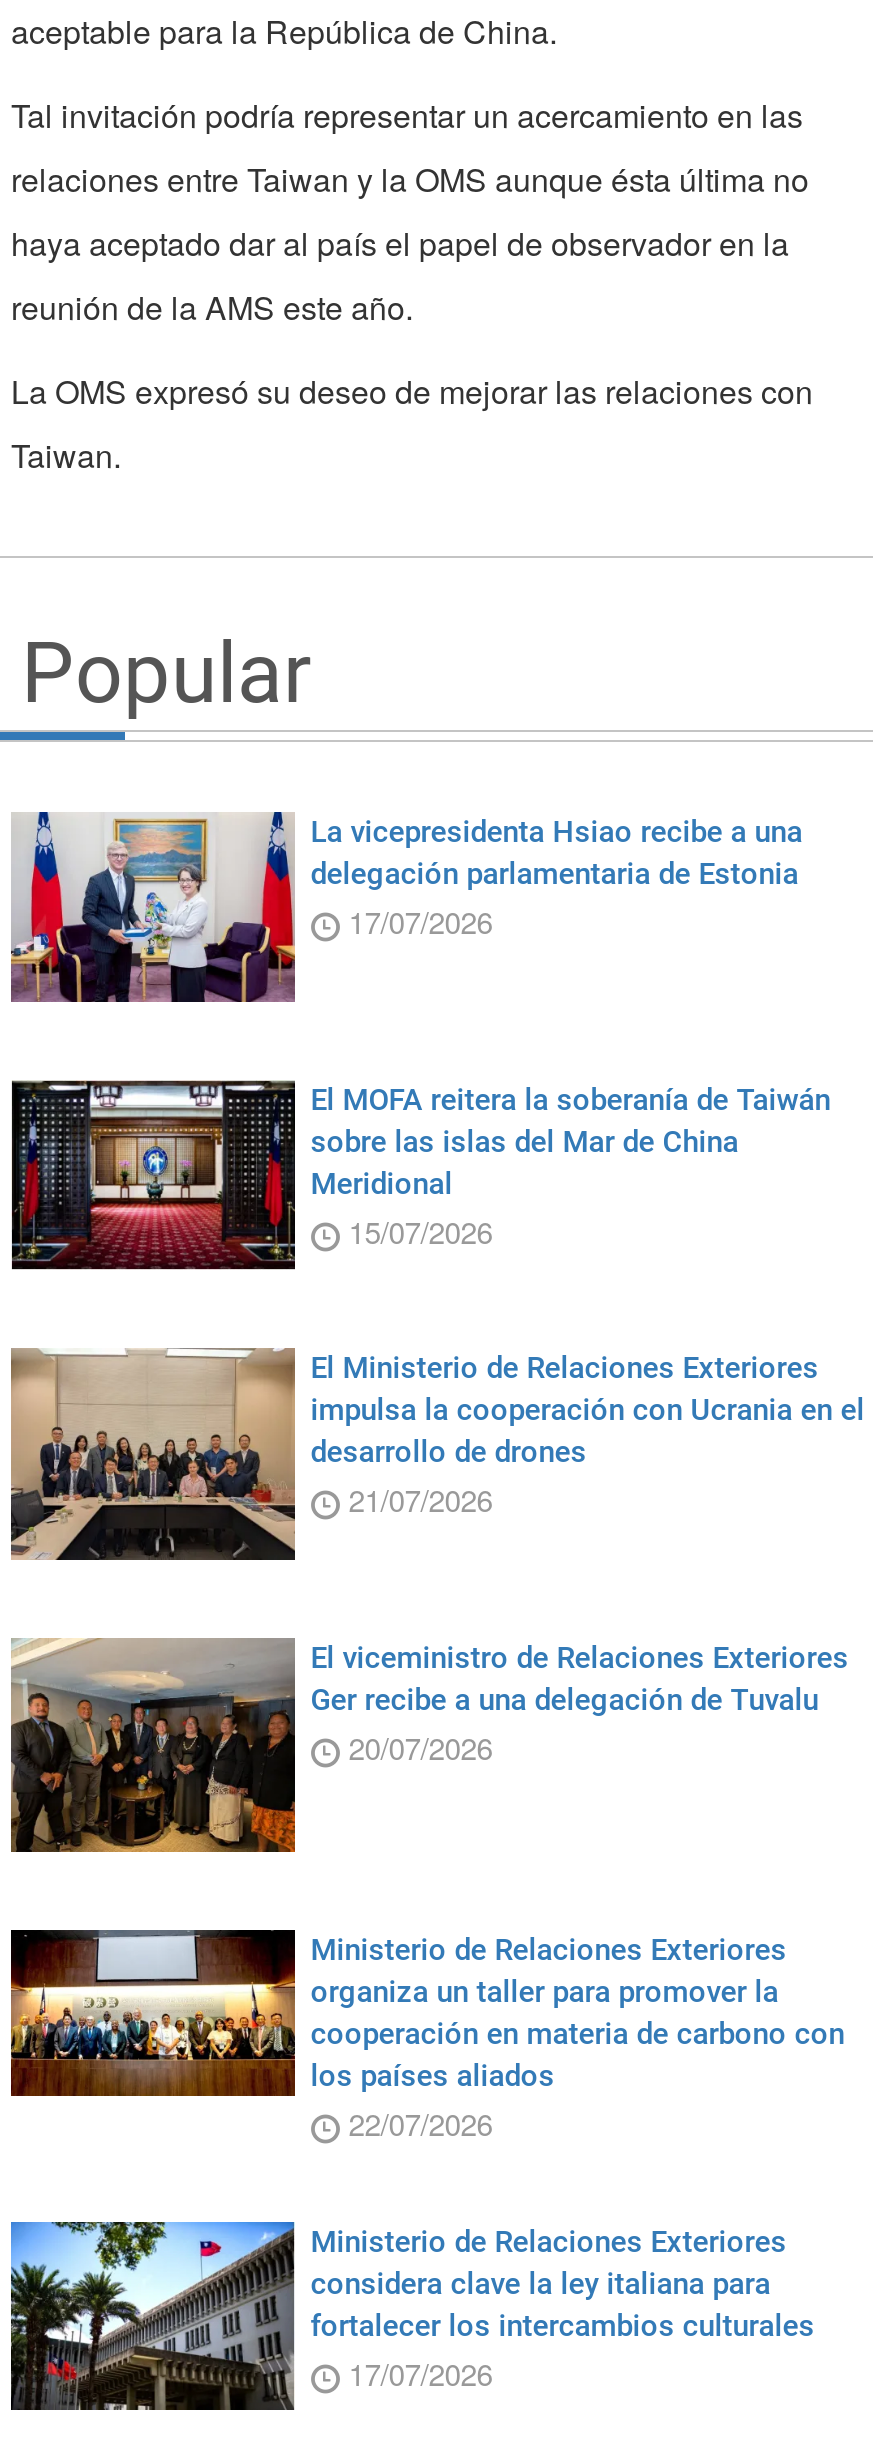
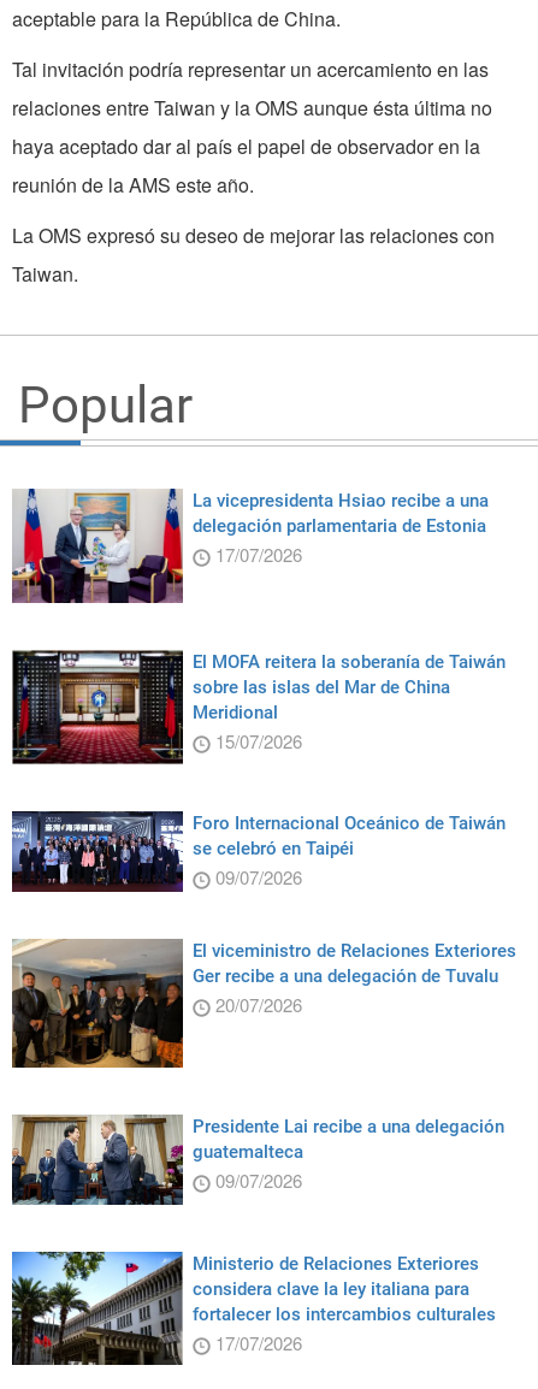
- [image]
- El Ministerio de Relaciones Exteriores
- impulsa la cooperación con Ucrania en el
- desarrollo de drones
- 21/07/2026
+ [image]
+ Foro Internacional Oceánico de Taiwán
+ se celebró en Taipéi
+ 09/07/2026

- [image]
- Ministerio de Relaciones Exteriores
- organiza un taller para promover la
- cooperación en materia de carbono con
- los países aliados
- 22/07/2026
+ [image]
+ Presidente Lai recibe a una delegación
+ guatemalteca
+ 09/07/2026
